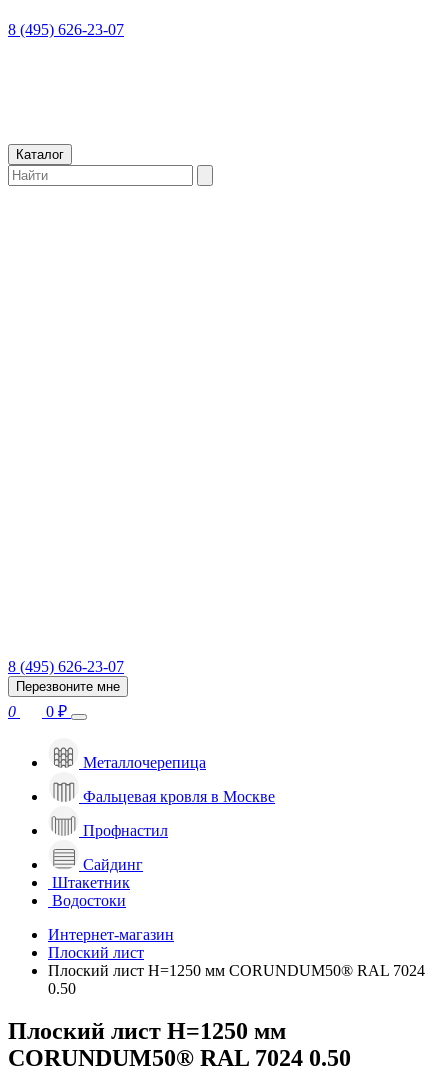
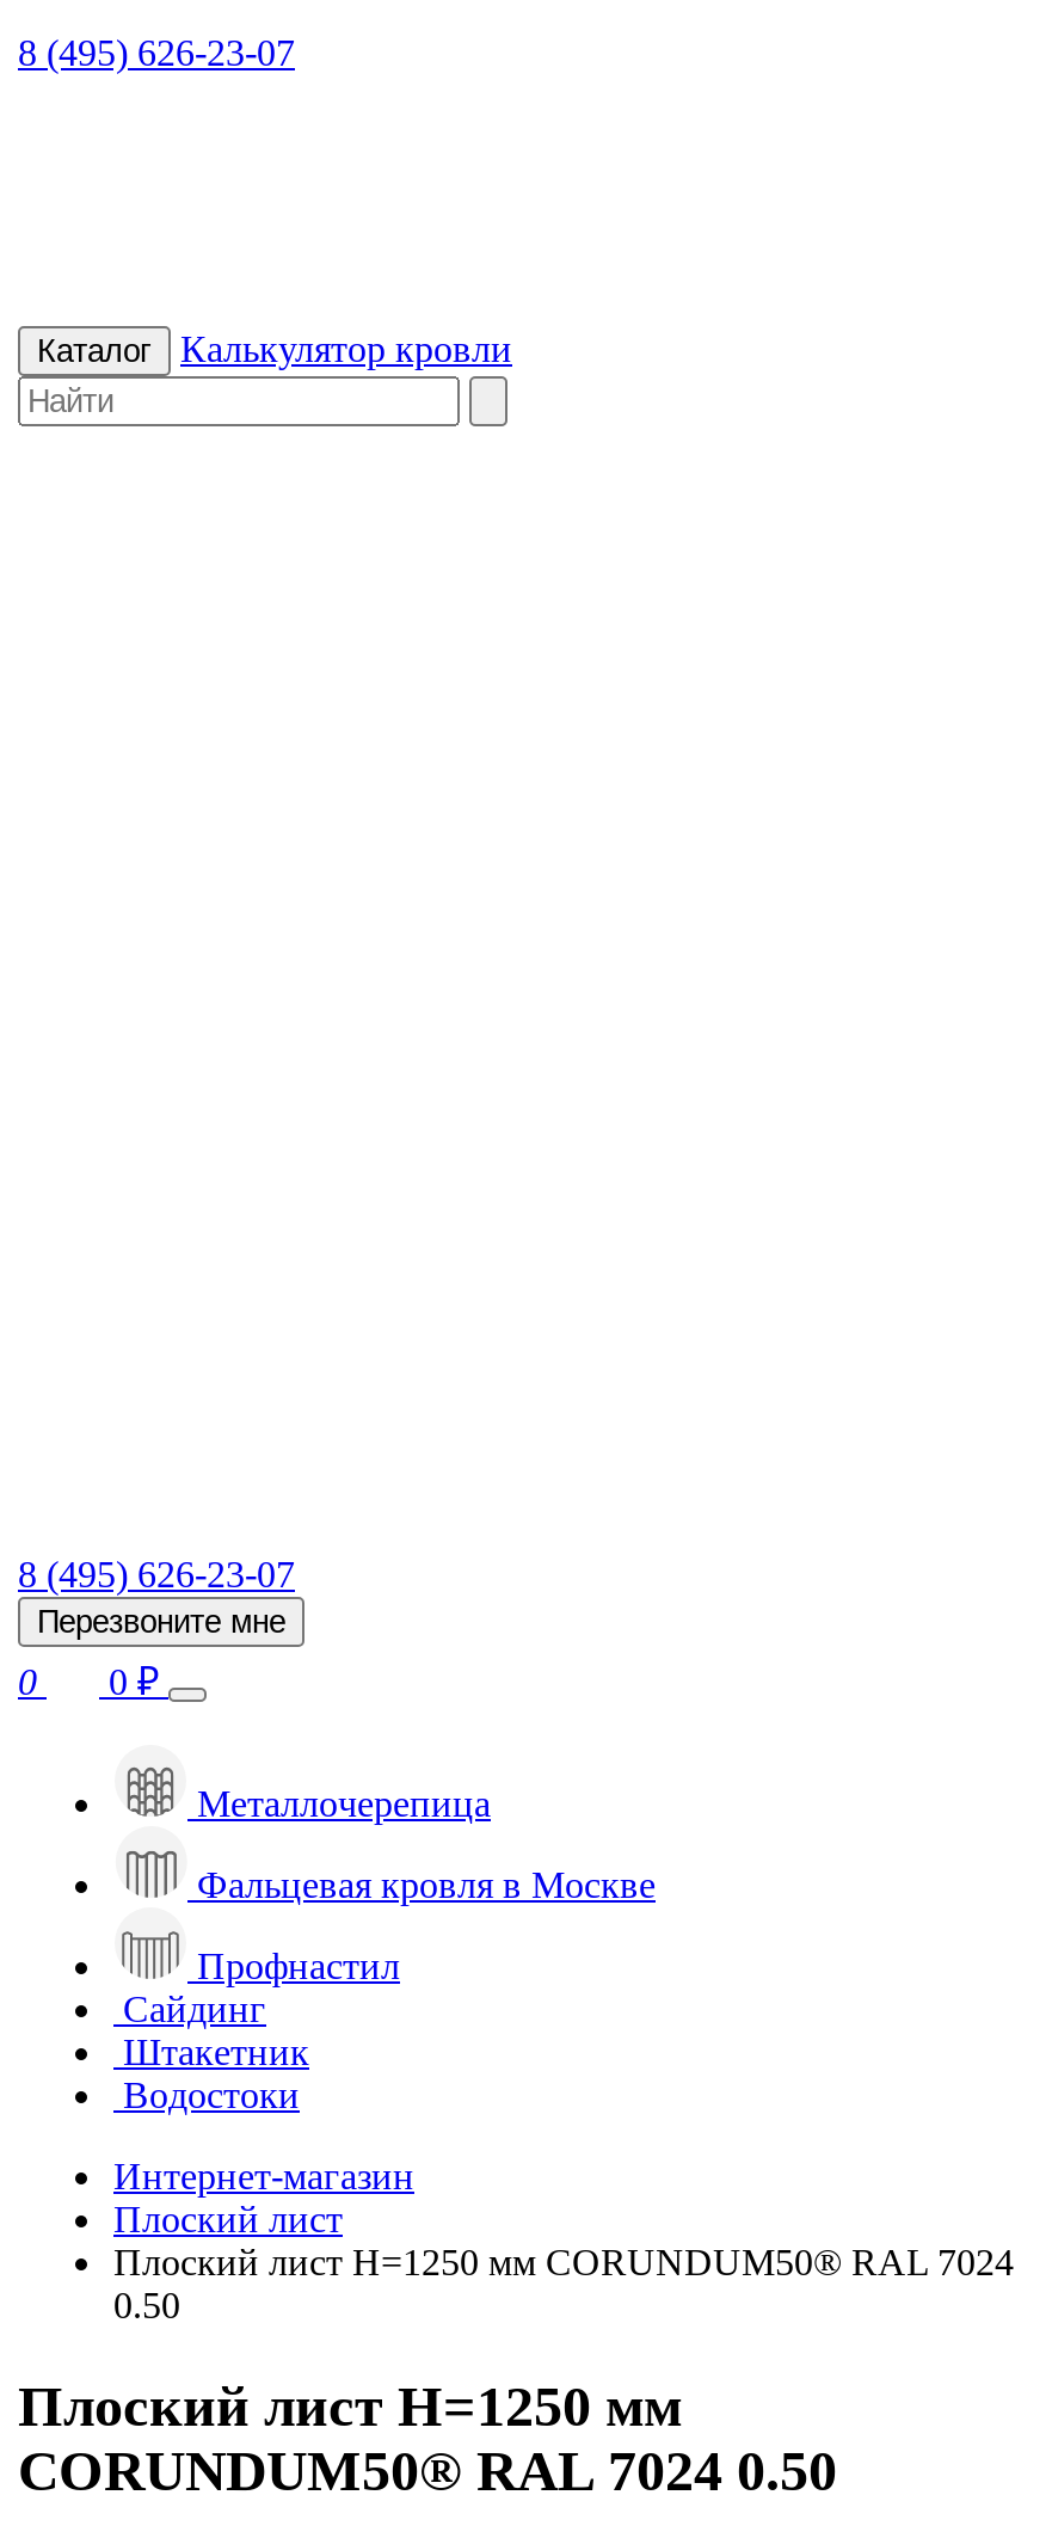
+ Калькулятор кровли
